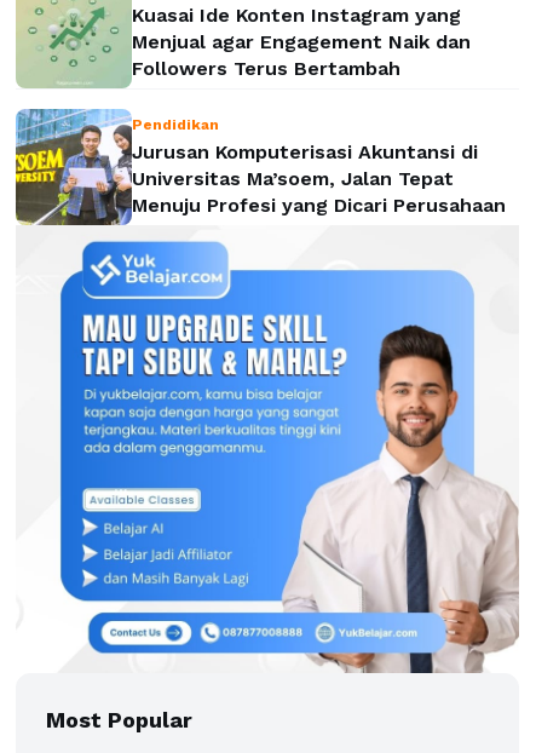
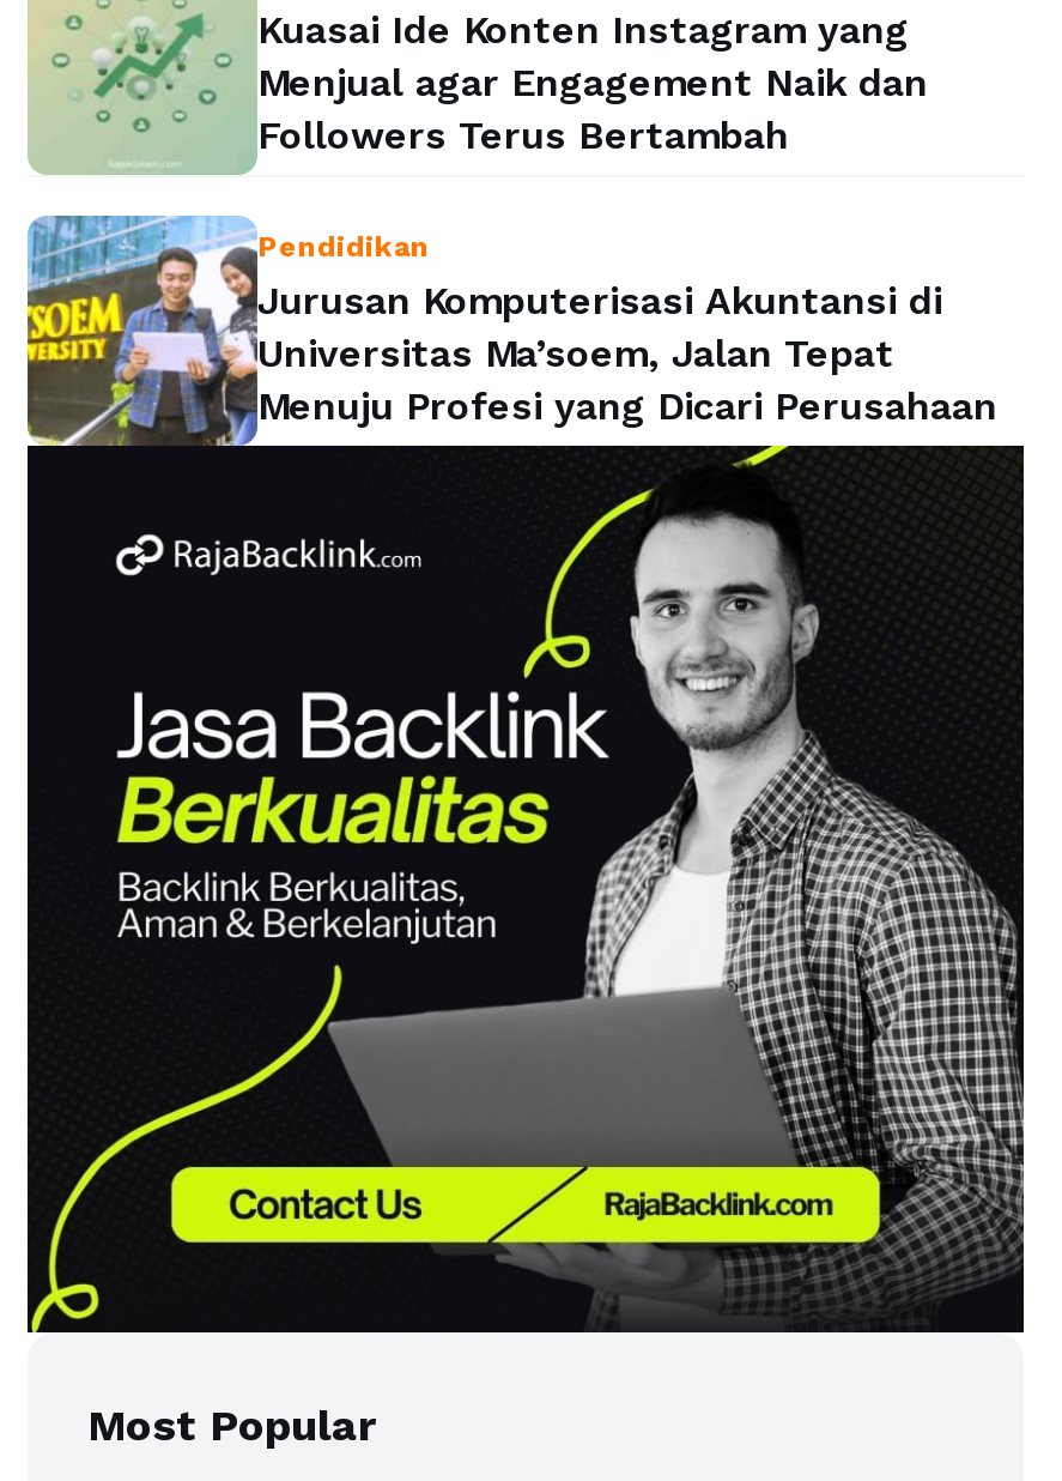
- [image]
+ [image]
